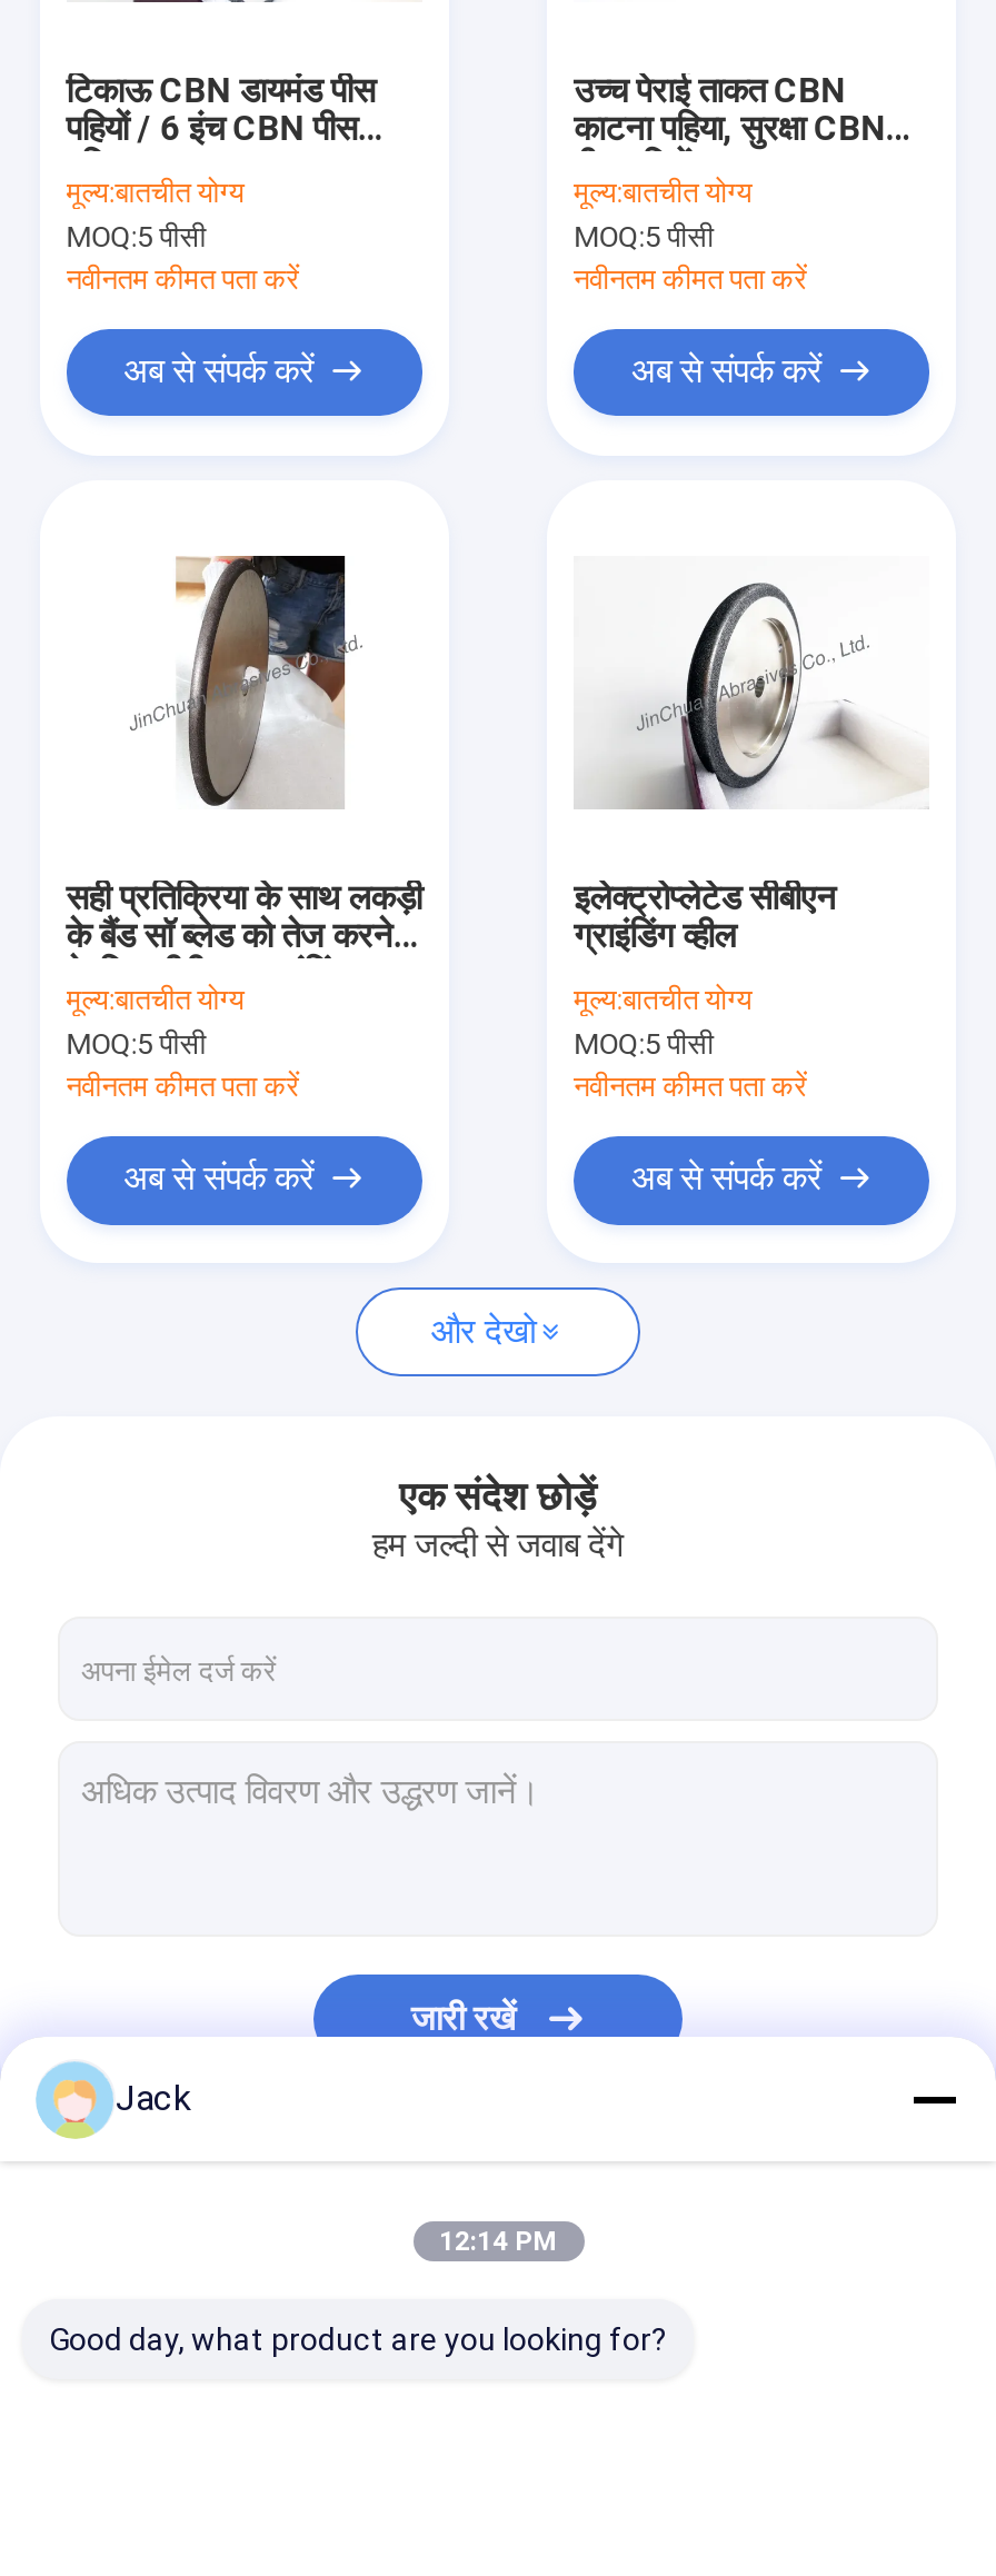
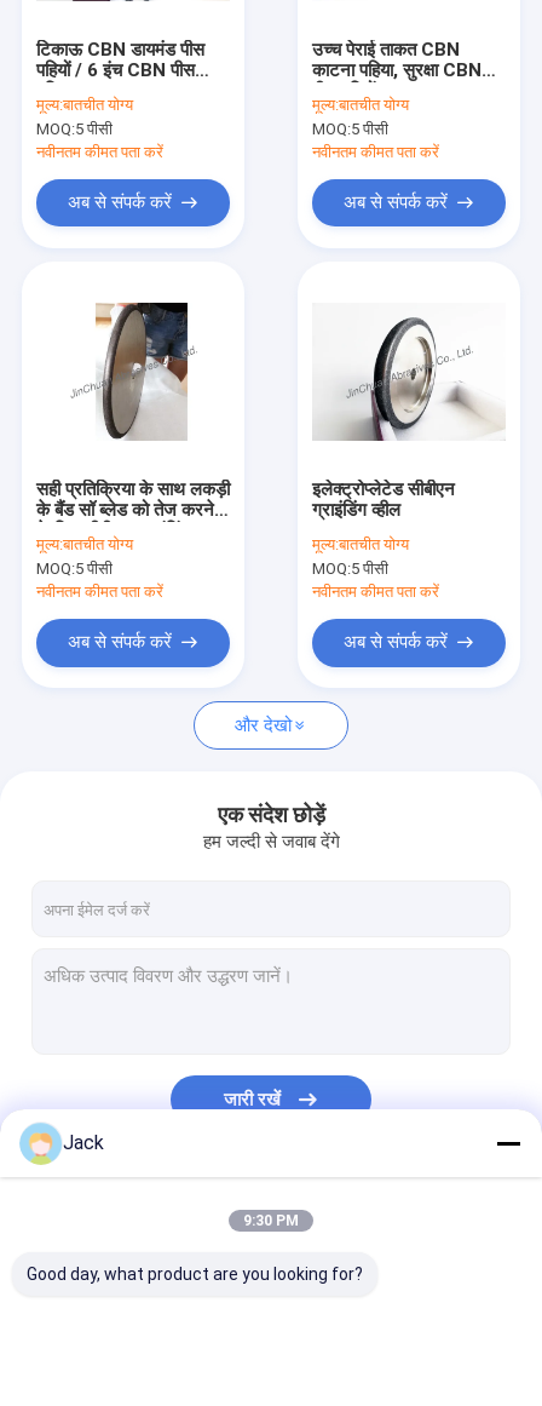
- 12:14 PM
+ 9:30 PM
